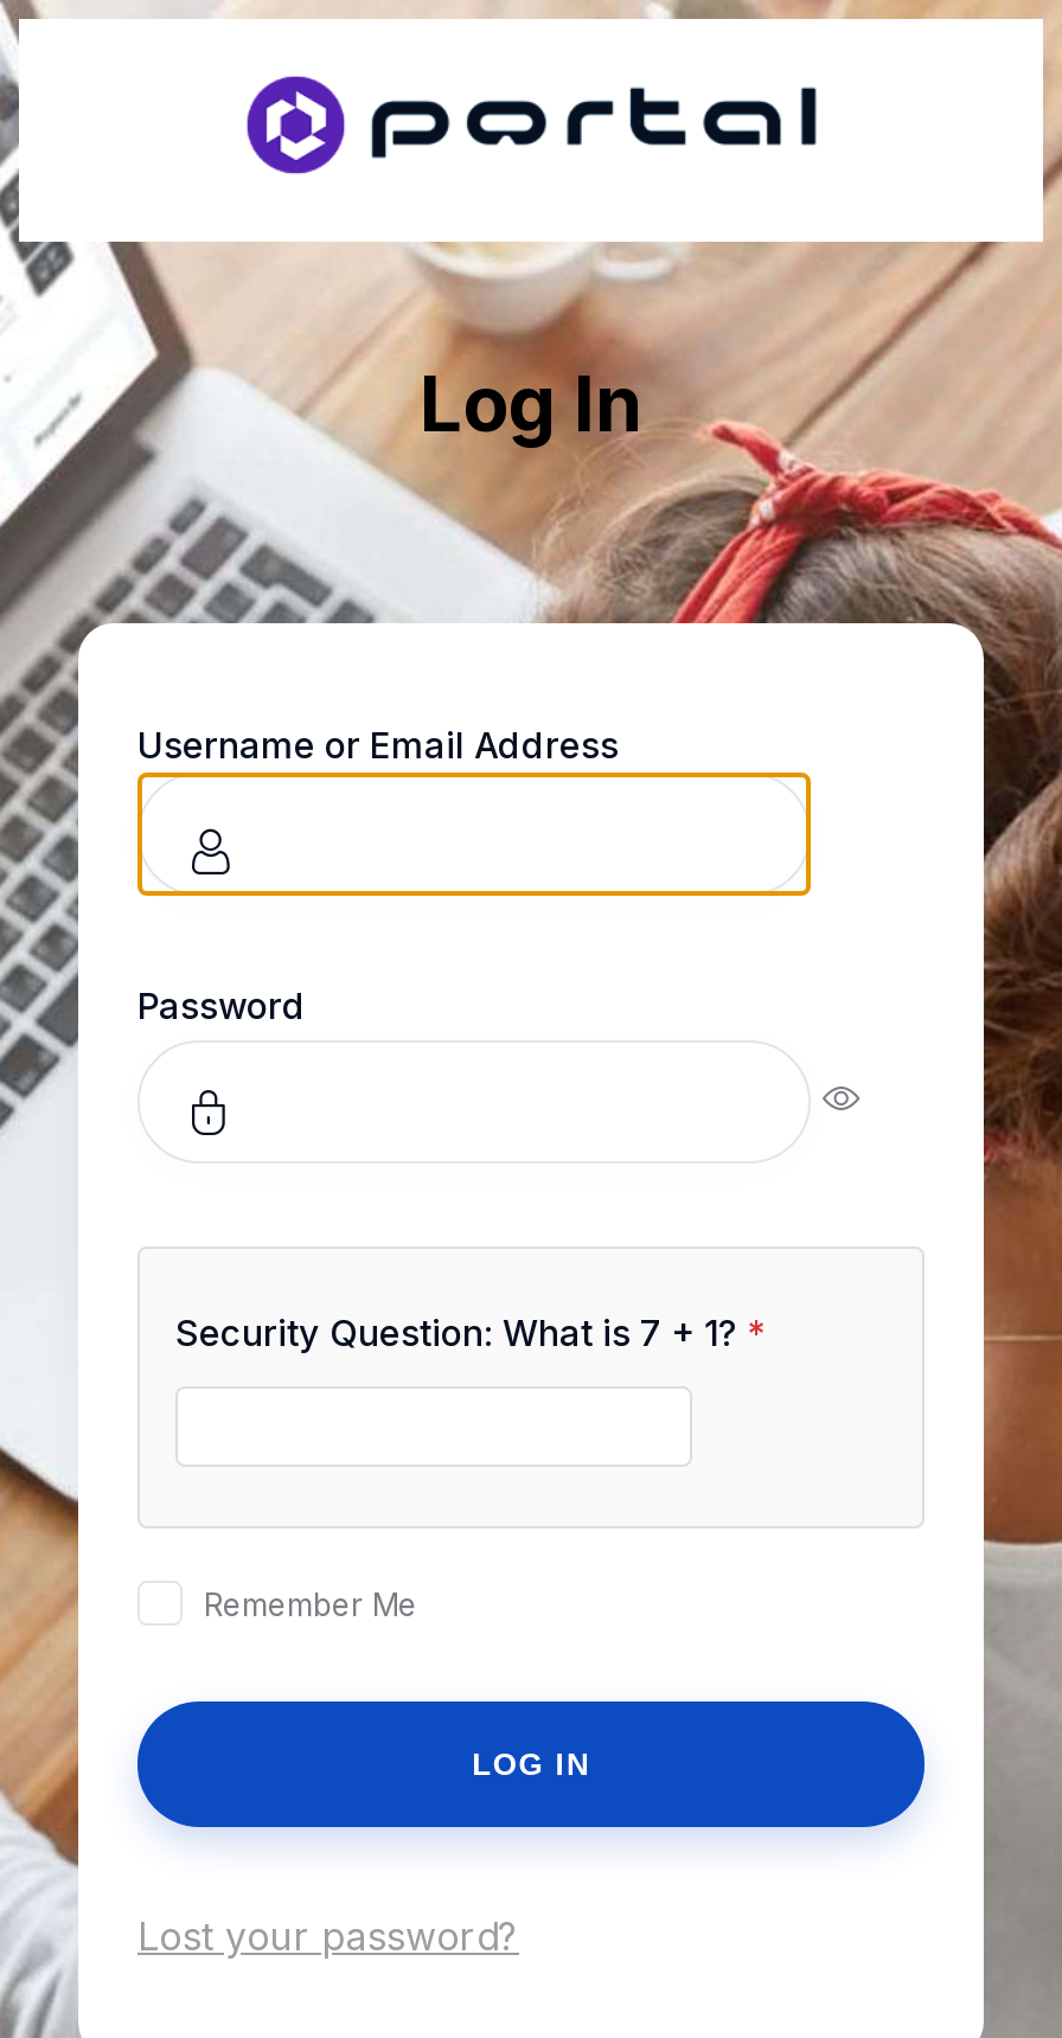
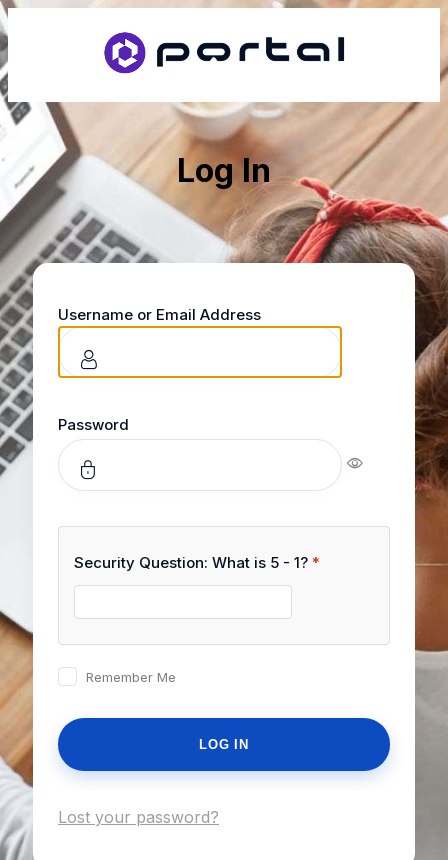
- Security Question: What is 7 + 1? *
+ Security Question: What is 5 - 1? *
